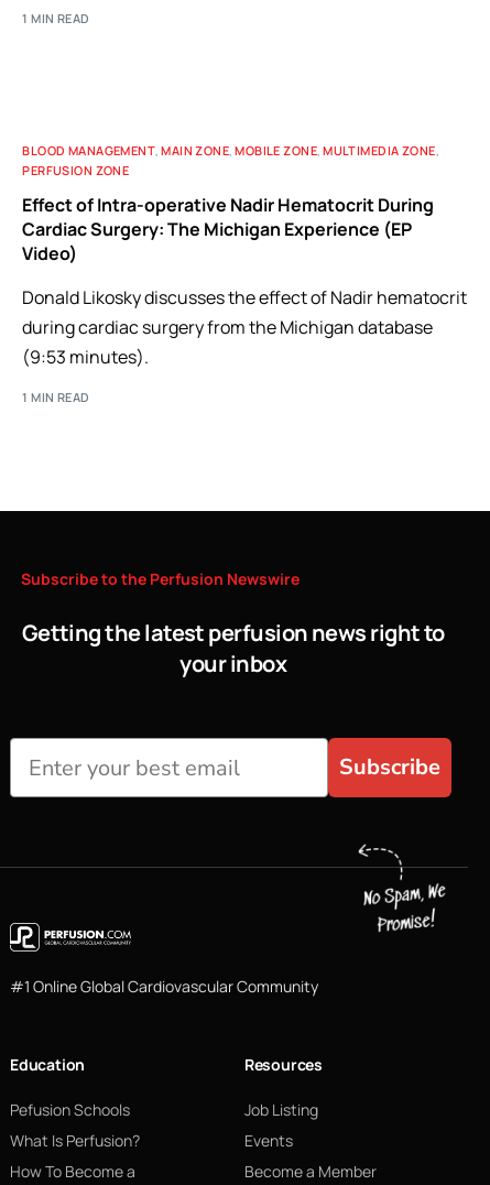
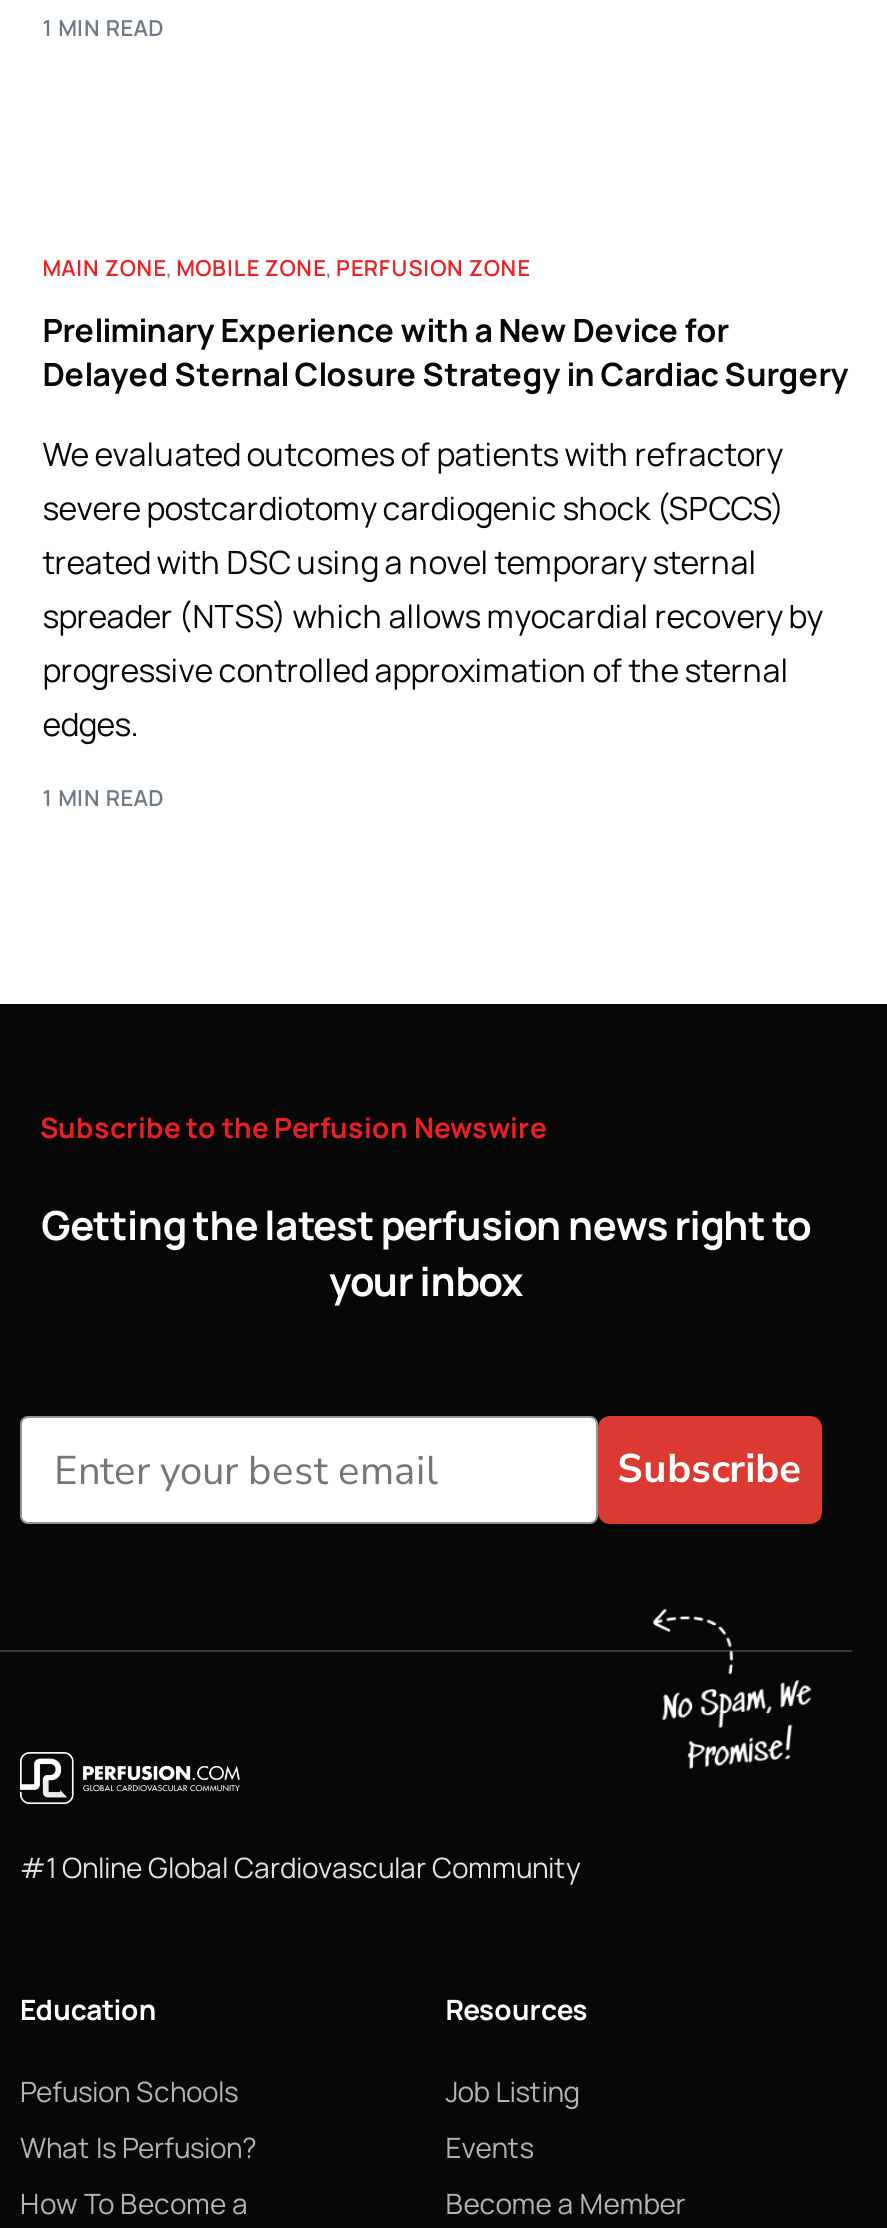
- BLOOD MANAGEMENT, MAIN ZONE, MOBILE ZONE, MULTIMEDIA ZONE,
- PERFUSION ZONE
+ MAIN ZONE, MOBILE ZONE, PERFUSION ZONE

- Effect of Intra-operative Nadir Hematocrit During
- Cardiac Surgery: The Michigan Experience (EP
- Video)
+ Preliminary Experience with a New Device for
+ Delayed Sternal Closure Strategy in Cardiac Surgery

- Donald Likosky discusses the effect of Nadir hematocrit
- during cardiac surgery from the Michigan database
- (9:53 minutes).
+ We evaluated outcomes of patients with refractory
+ severe postcardiotomy cardiogenic shock (SPCCS)
+ treated with DSC using a novel temporary sternal
+ spreader (NTSS) which allows myocardial recovery by
+ progressive controlled approximation of the sternal
+ edges.
